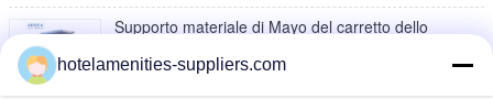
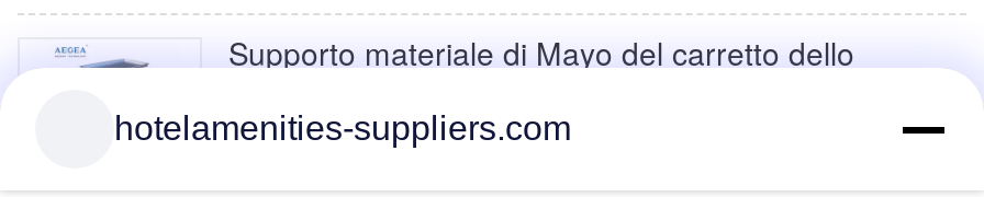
- [image]
